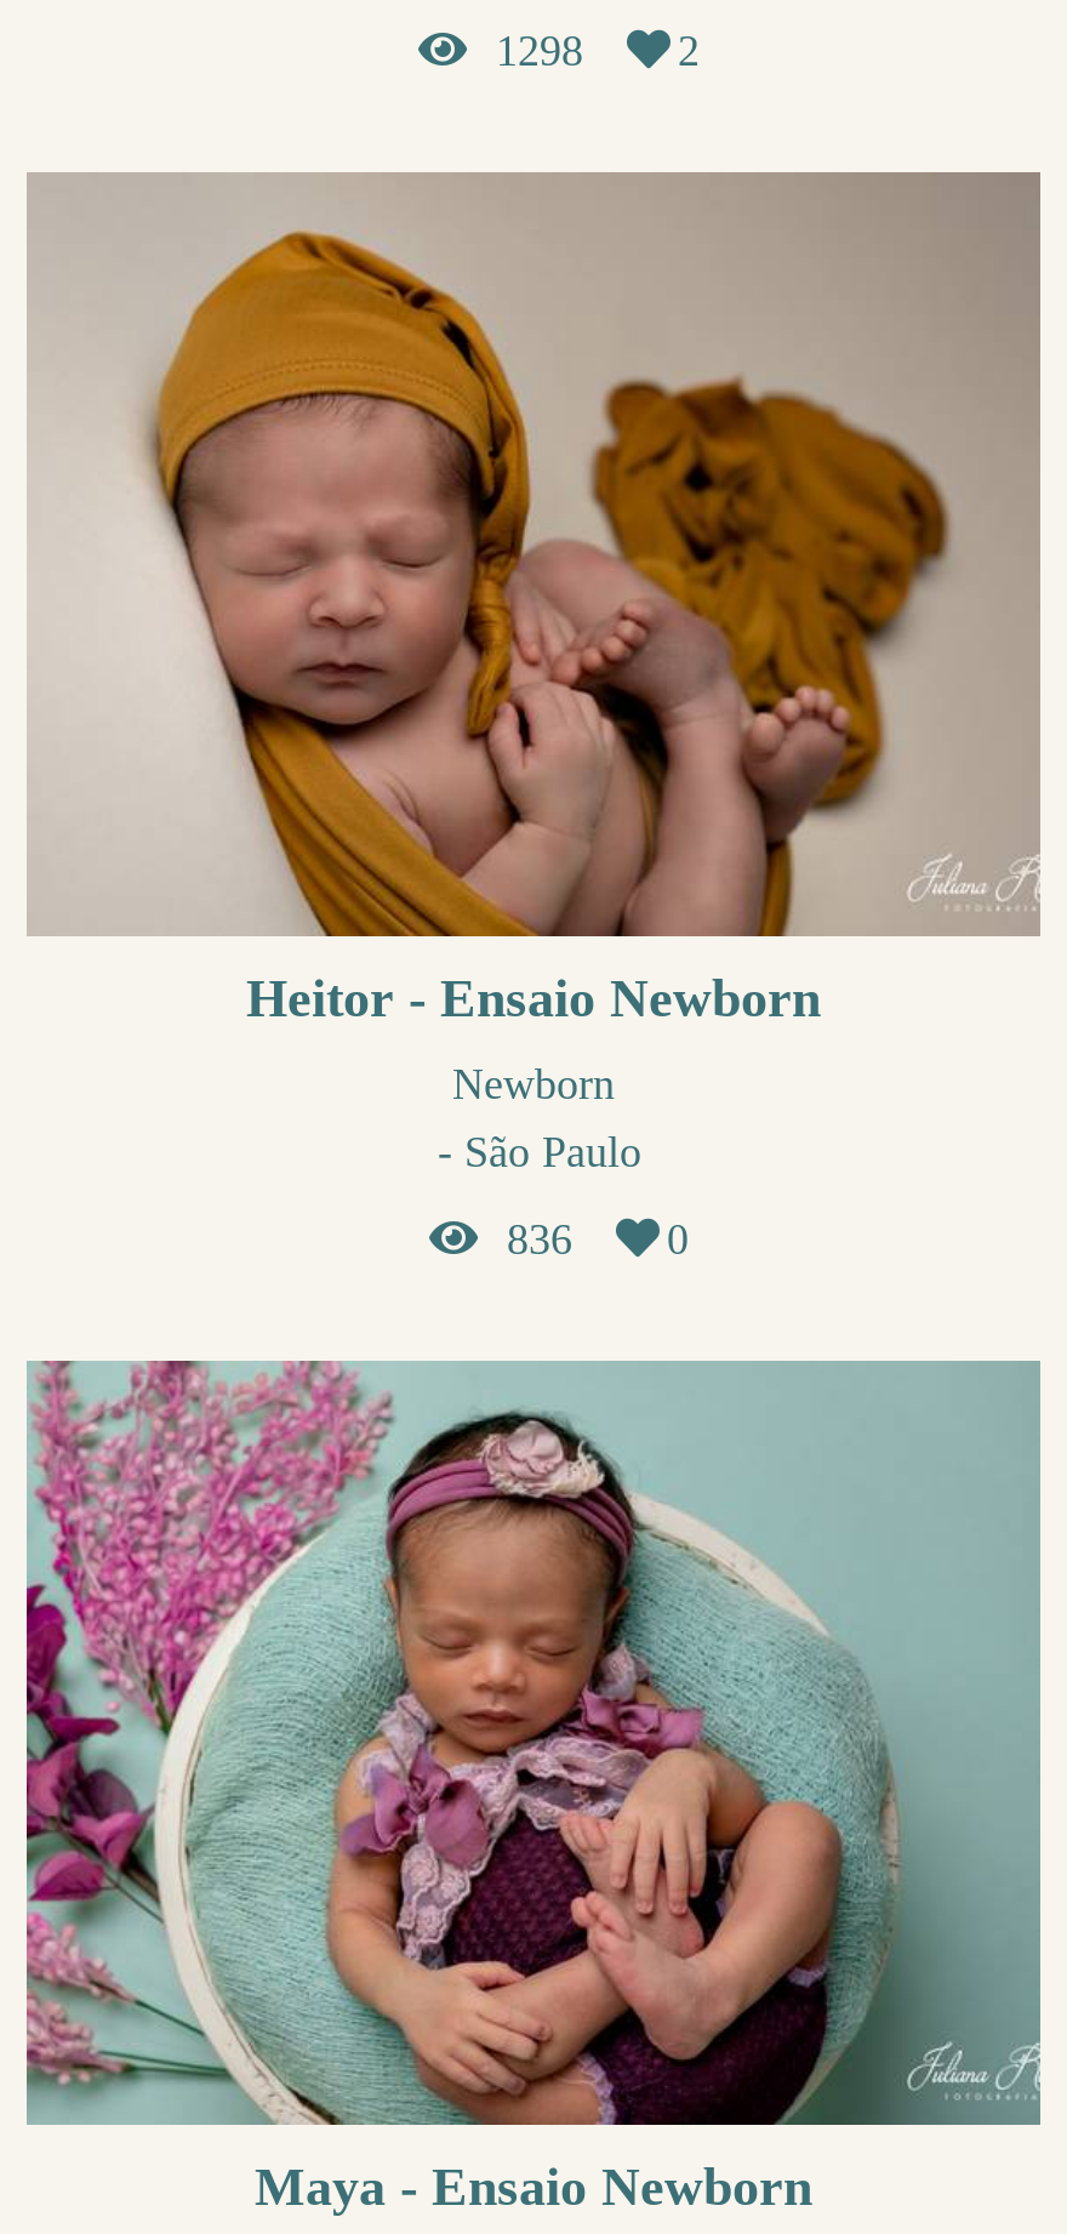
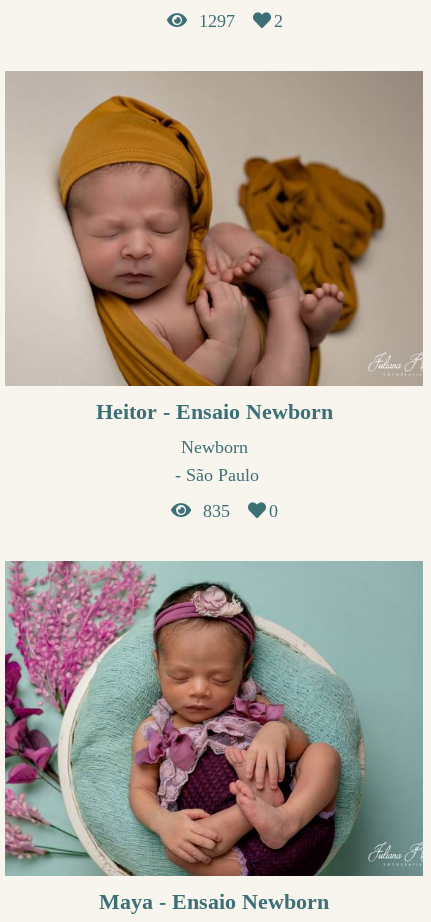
- 1298 2
+ 1297 2

- 836 0
+ 835 0
